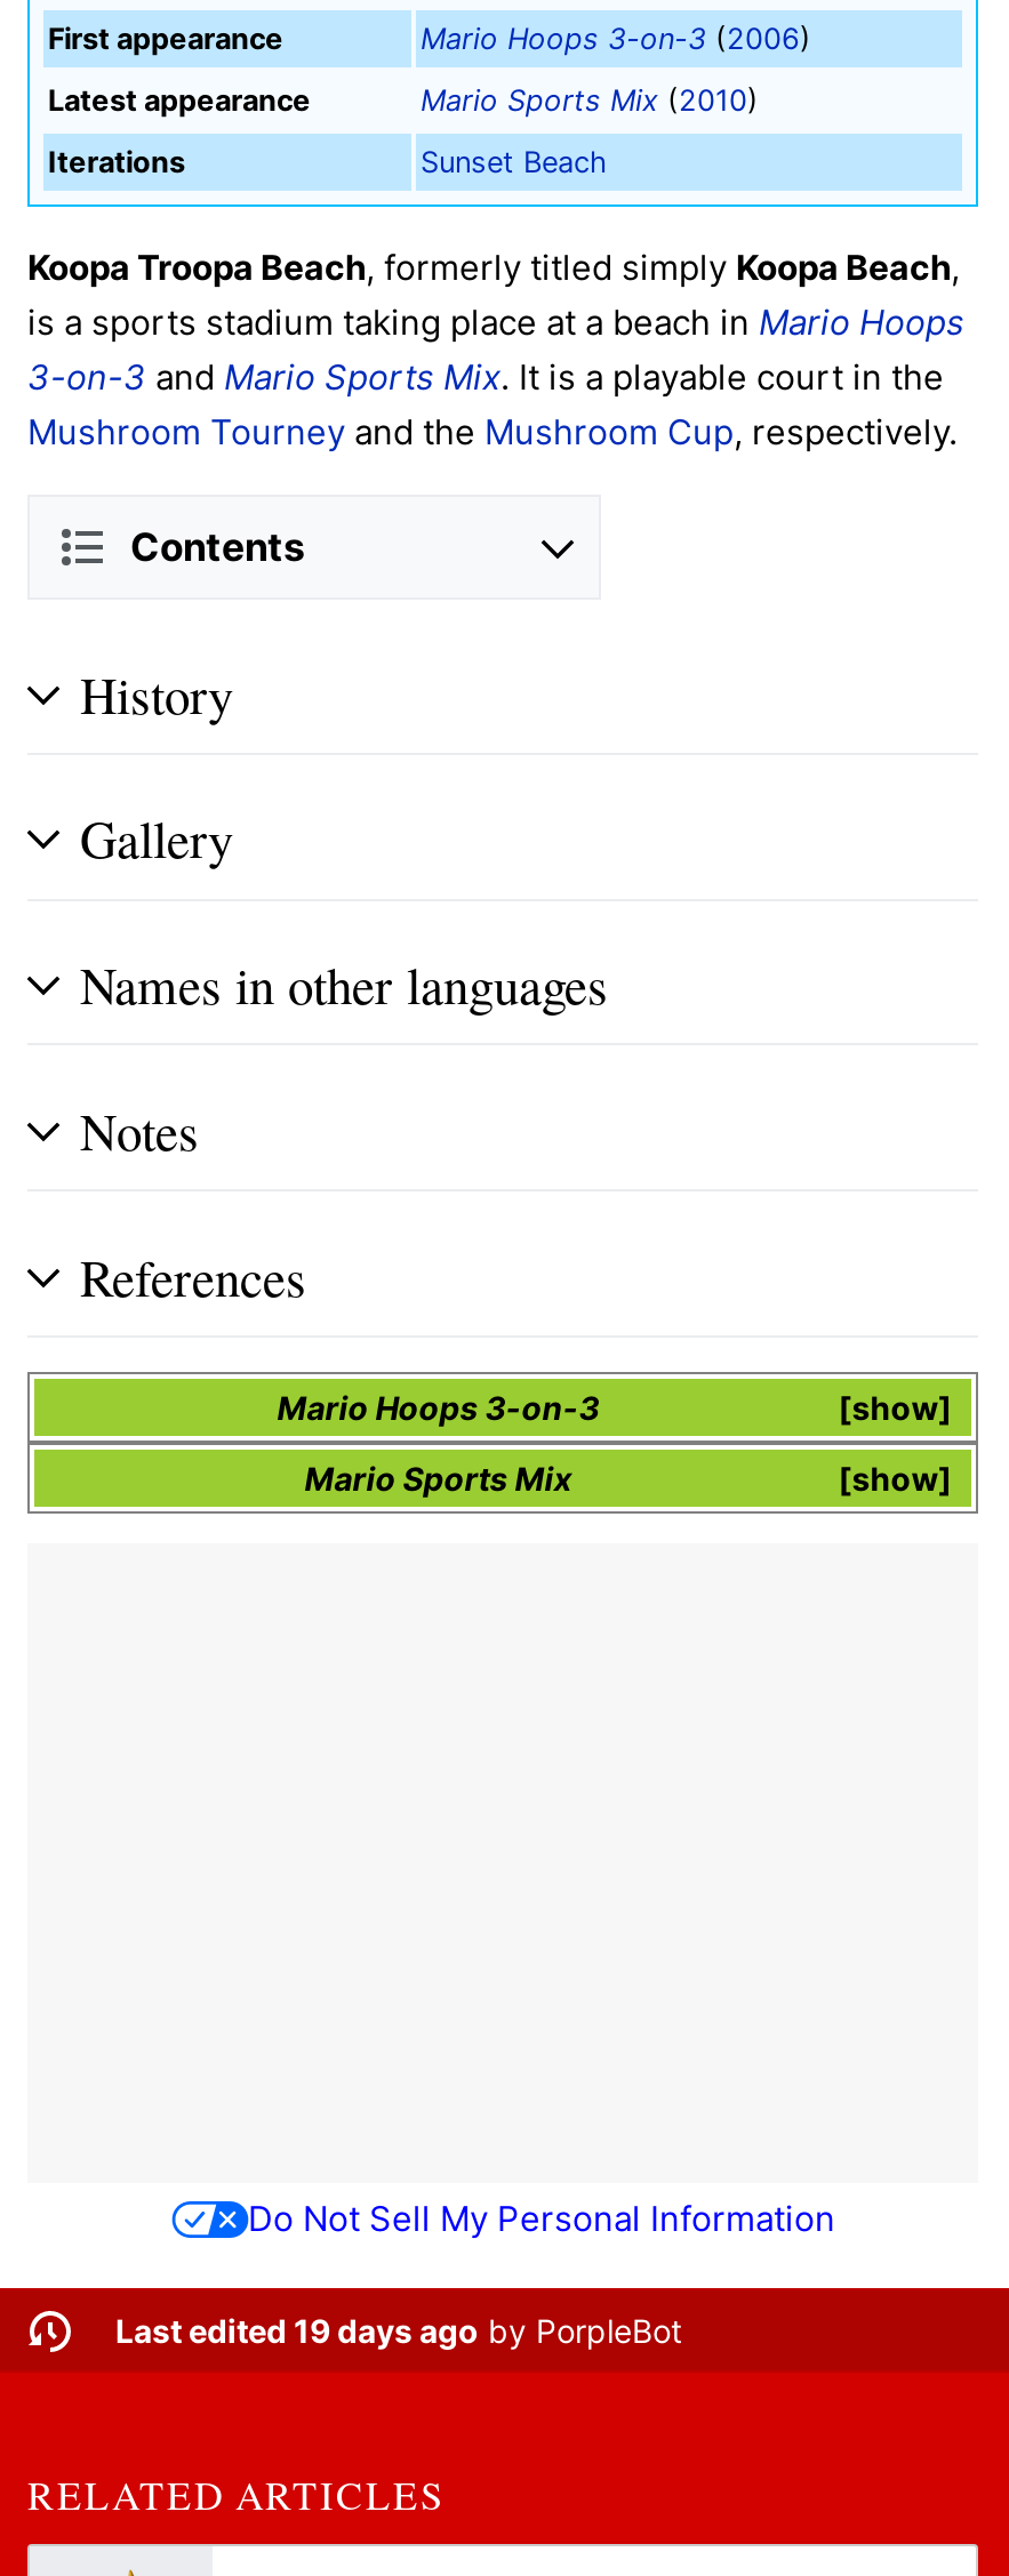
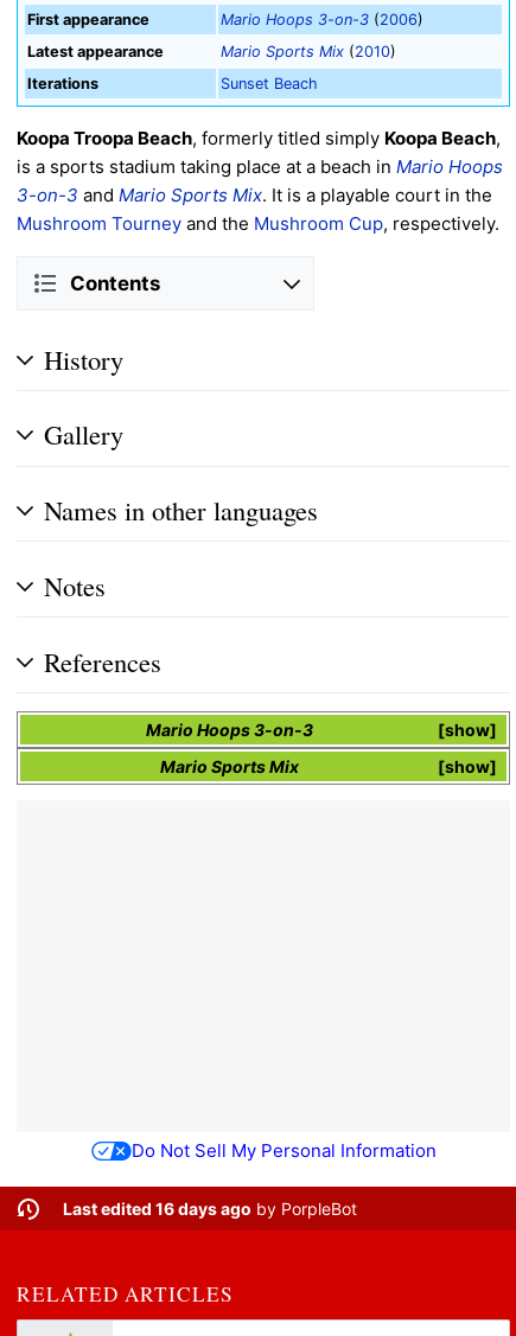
- Last edited 19 days ago by PorpleBot
+ Last edited 16 days ago by PorpleBot
